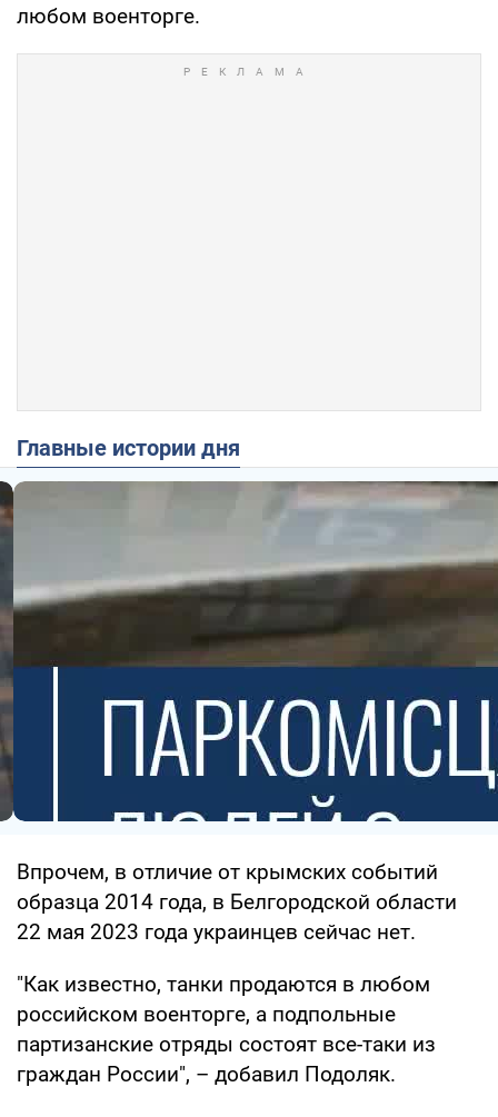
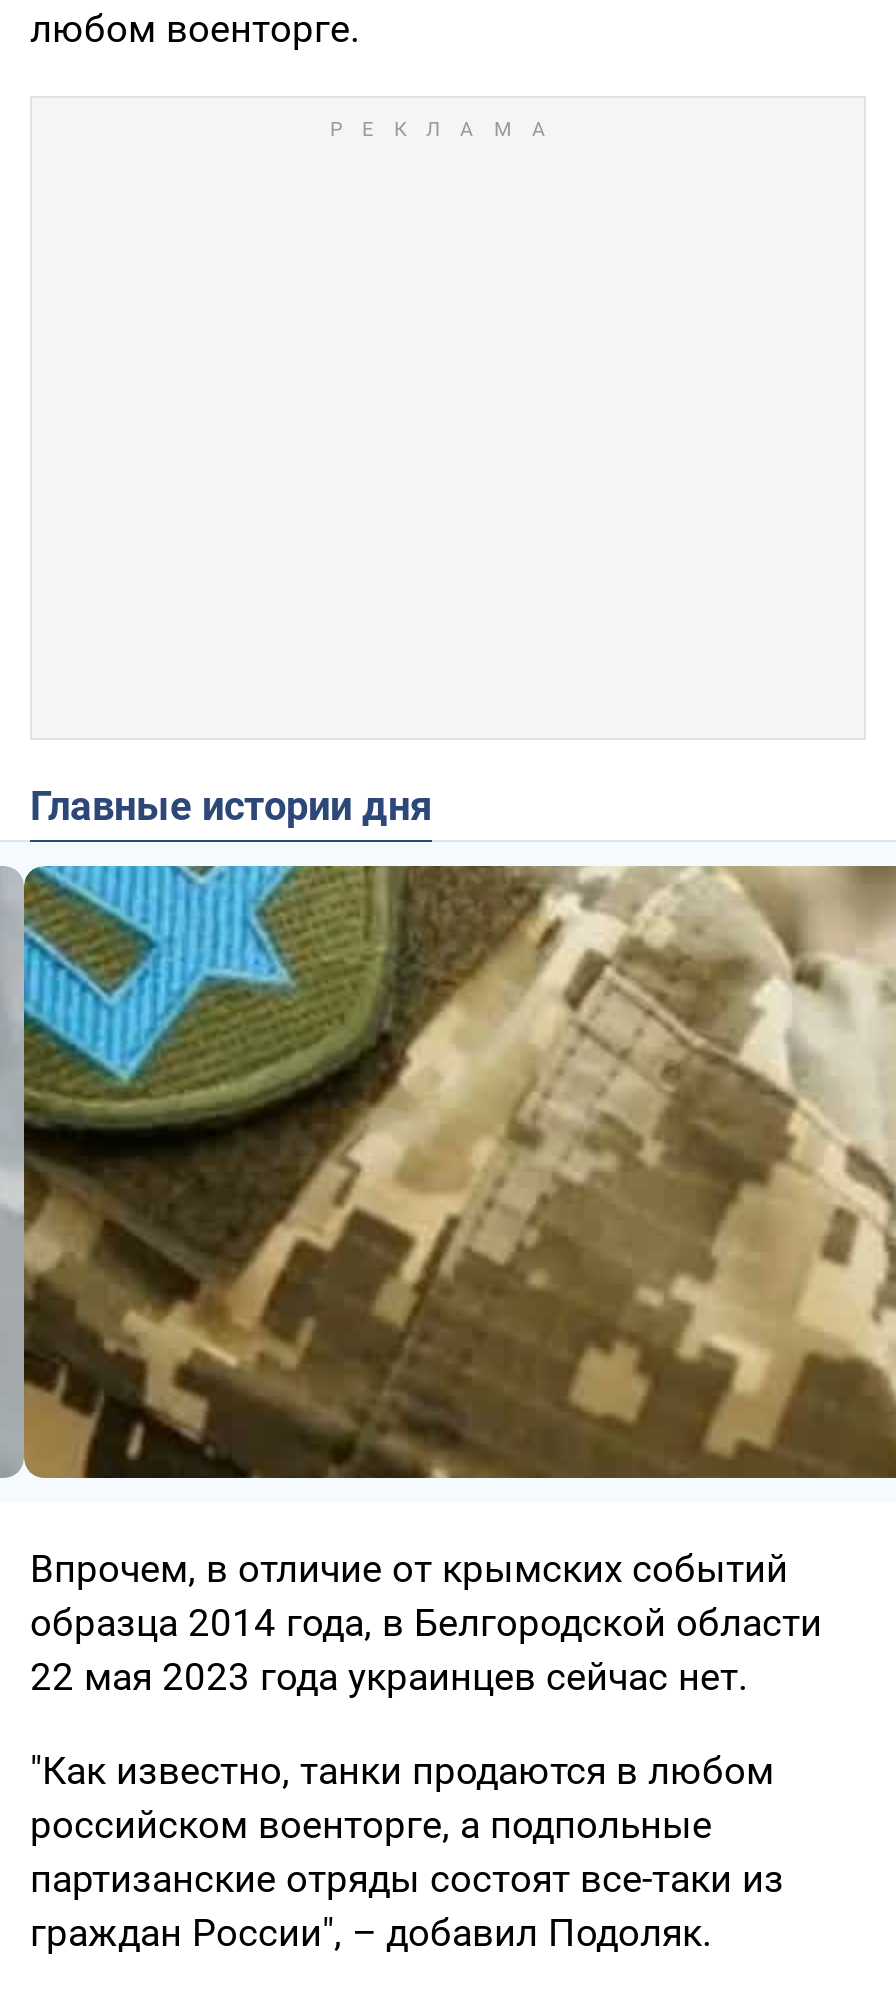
- [image]
+ [image]
